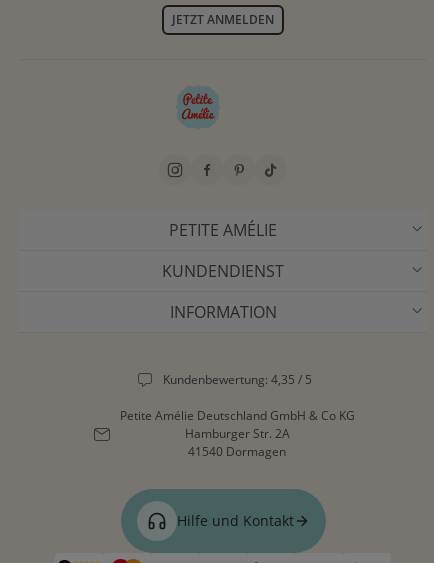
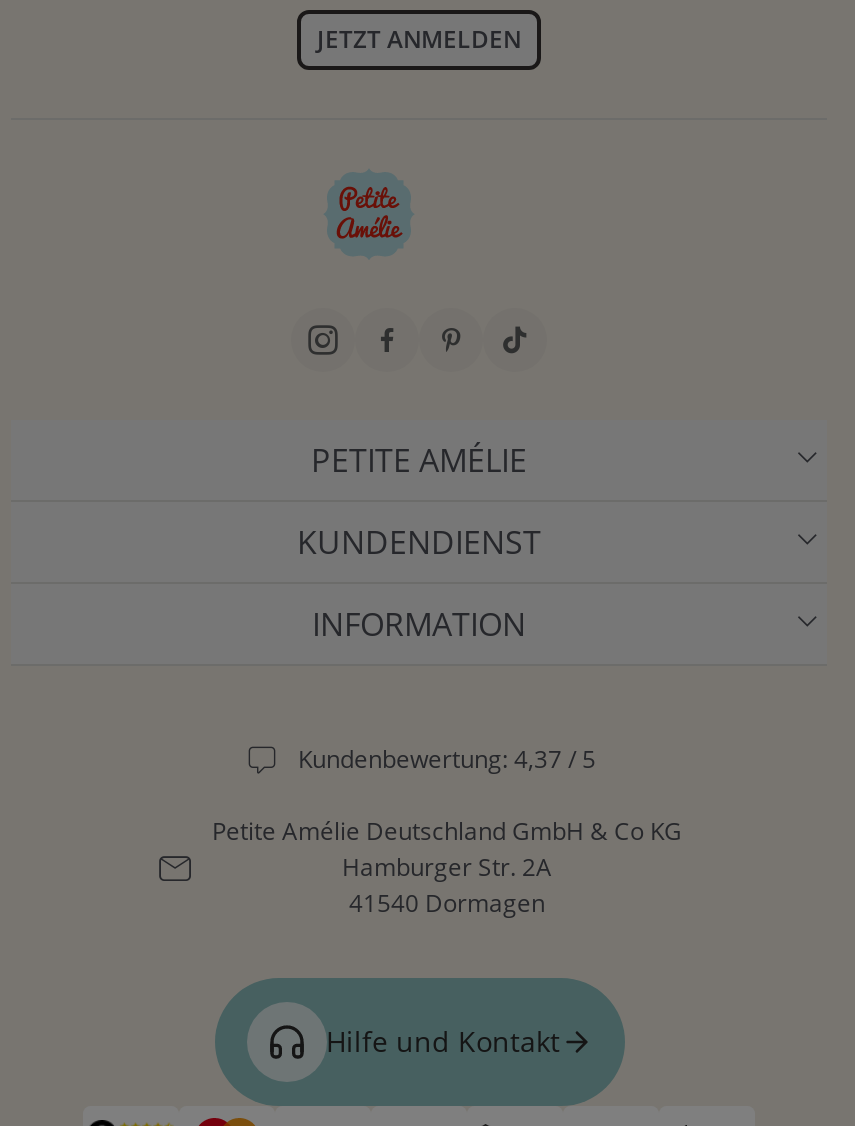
- Kundenbewertung: 4,35 / 5
+ Kundenbewertung: 4,37 / 5
